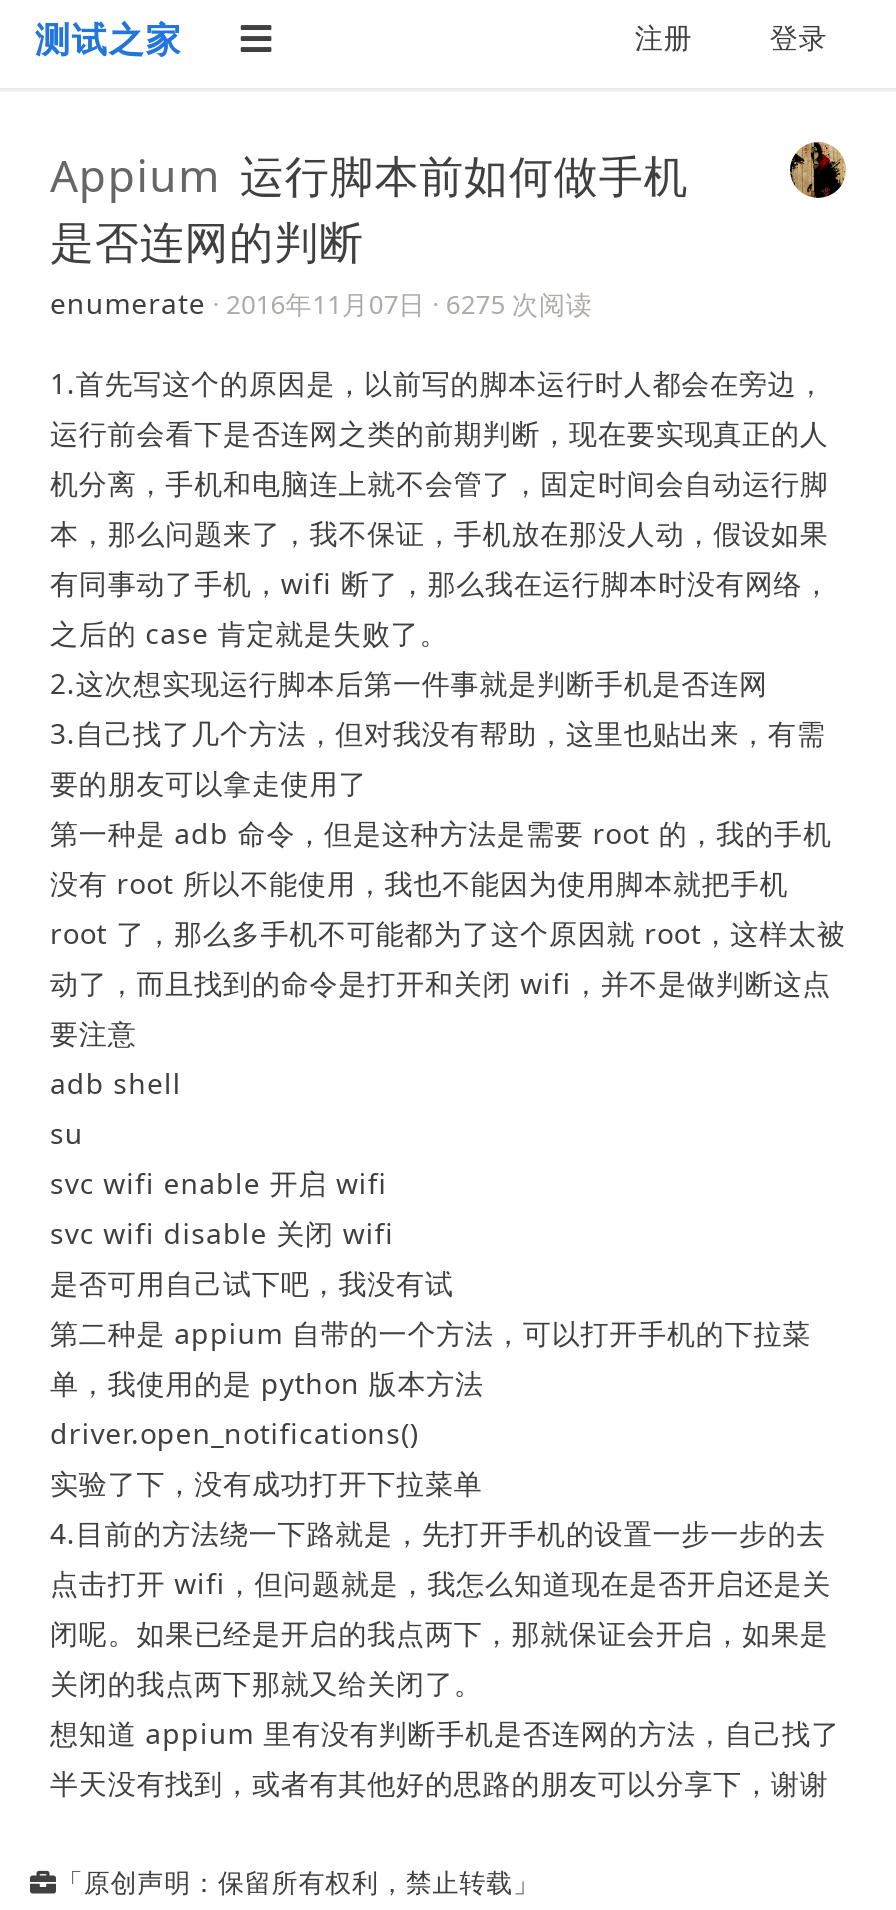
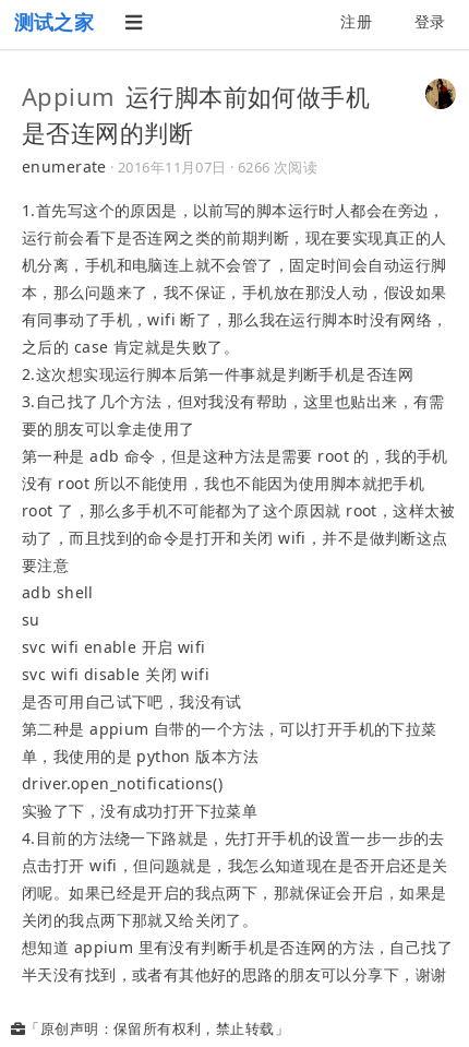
- enumerate · 2016年11月07日 · 6275 次阅读
+ enumerate · 2016年11月07日 · 6266 次阅读
